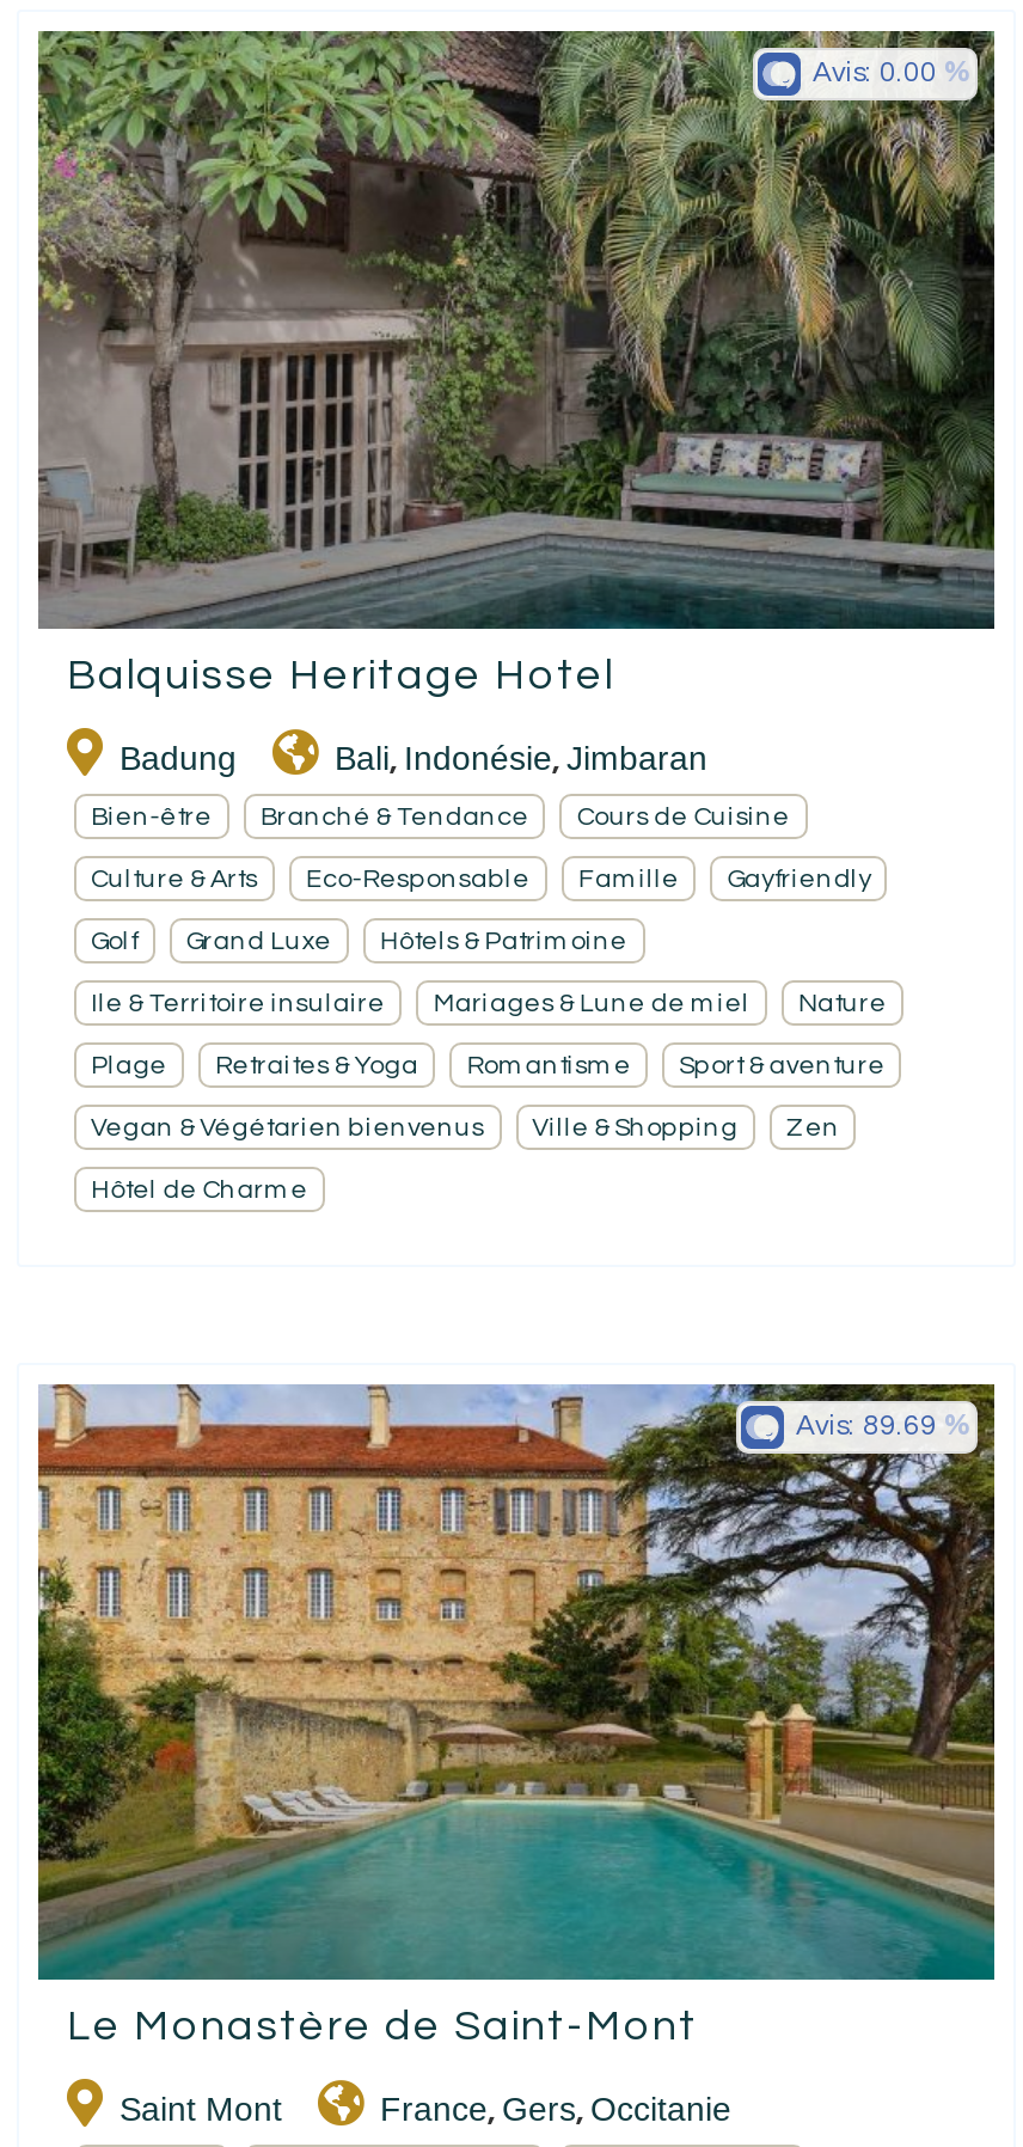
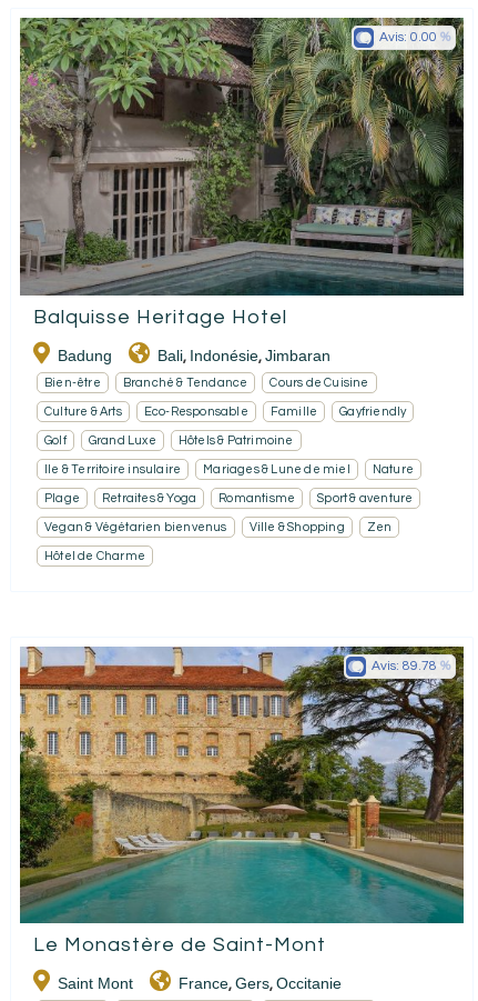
- Avis: 89.69
+ Avis: 89.78
